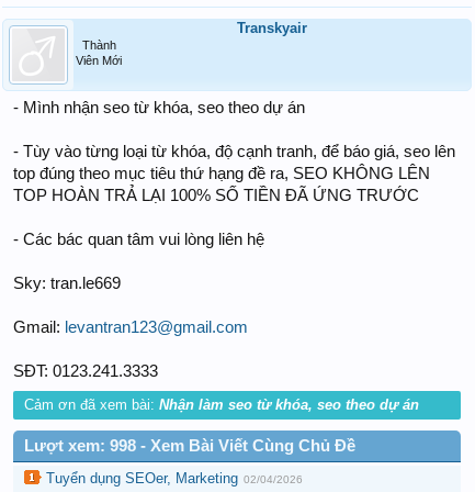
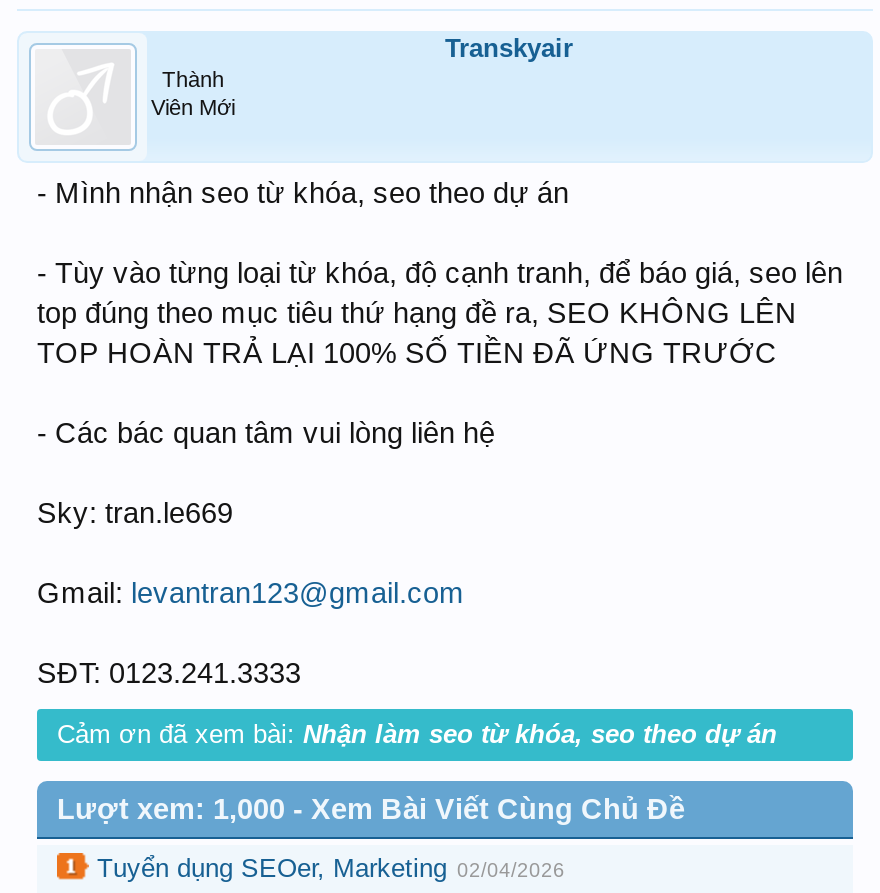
- Lượt xem: 998 - Xem Bài Viết Cùng Chủ Đề
+ Lượt xem: 1,000 - Xem Bài Viết Cùng Chủ Đề
